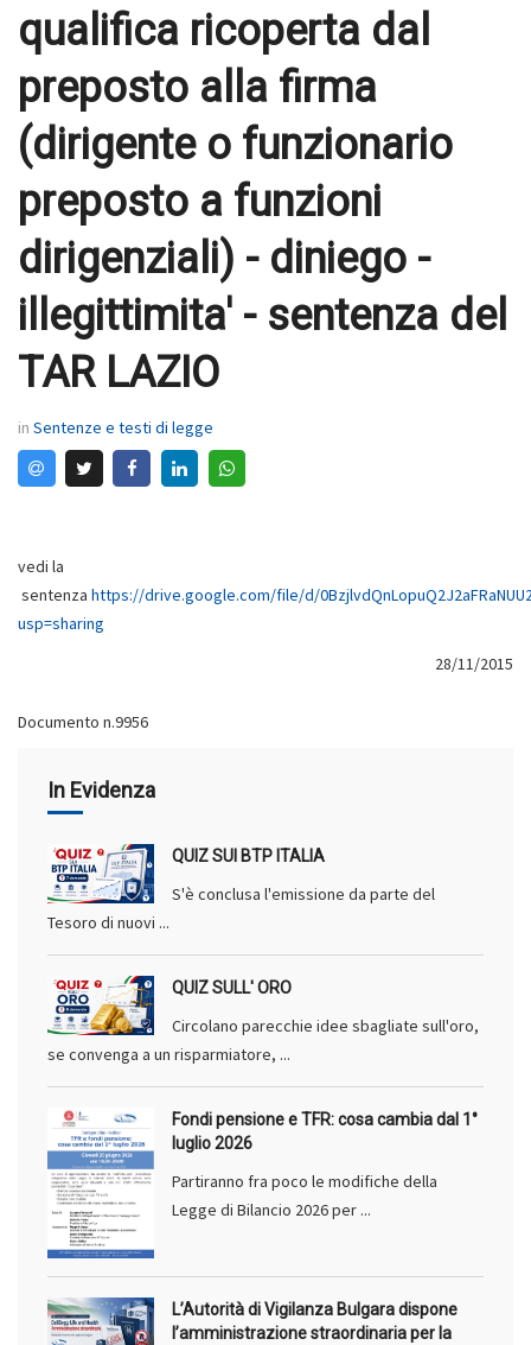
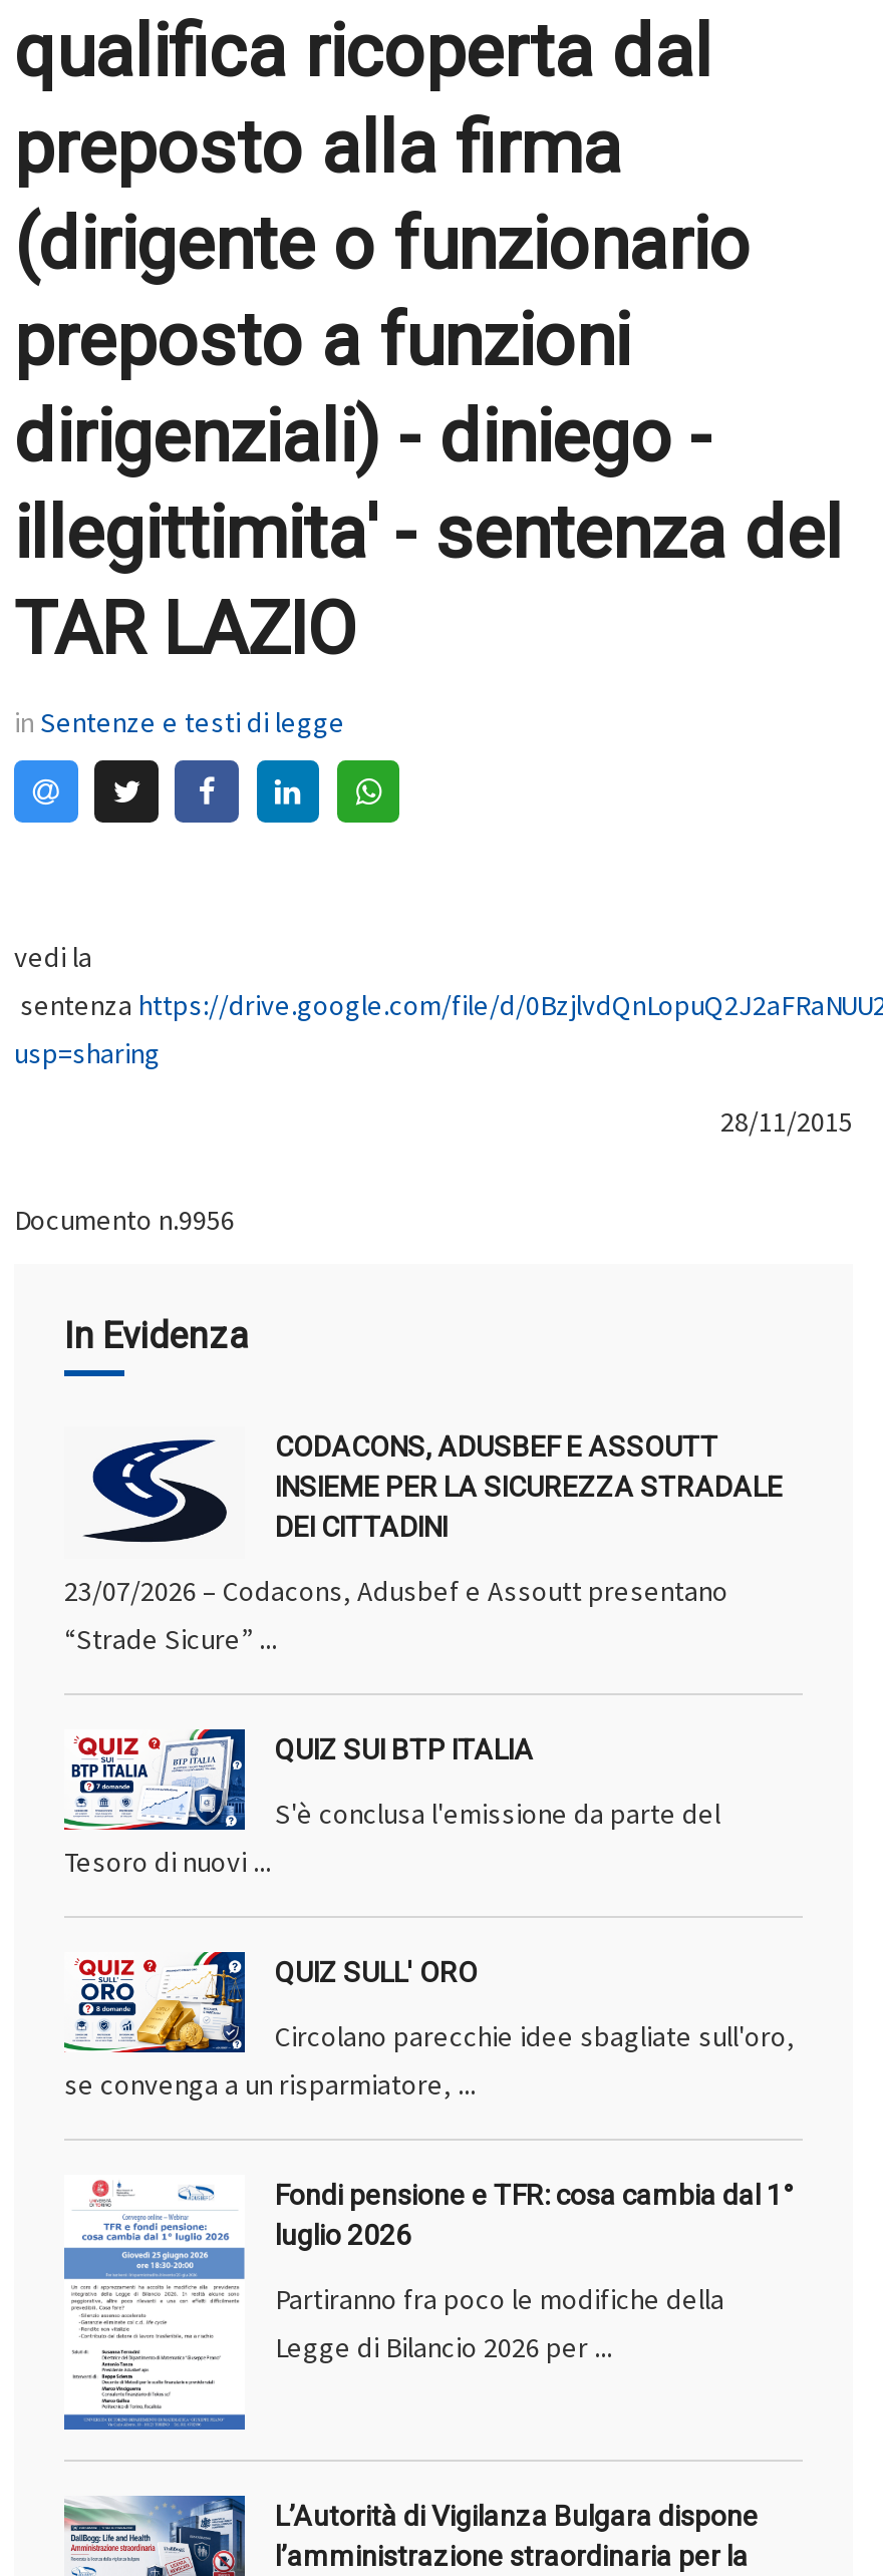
+ [image]
+ CODACONS, ADUSBEF E ASSOUTT
+ INSIEME PER LA SICUREZZA STRADALE
+ DEI CITTADINI
+ 23/07/2026 – Codacons, Adusbef e Assoutt presentano
+ “Strade Sicure” ...
